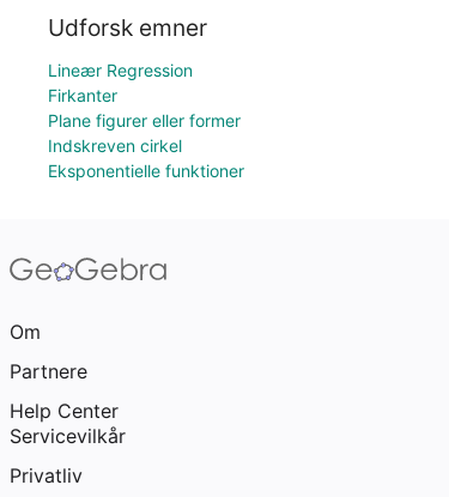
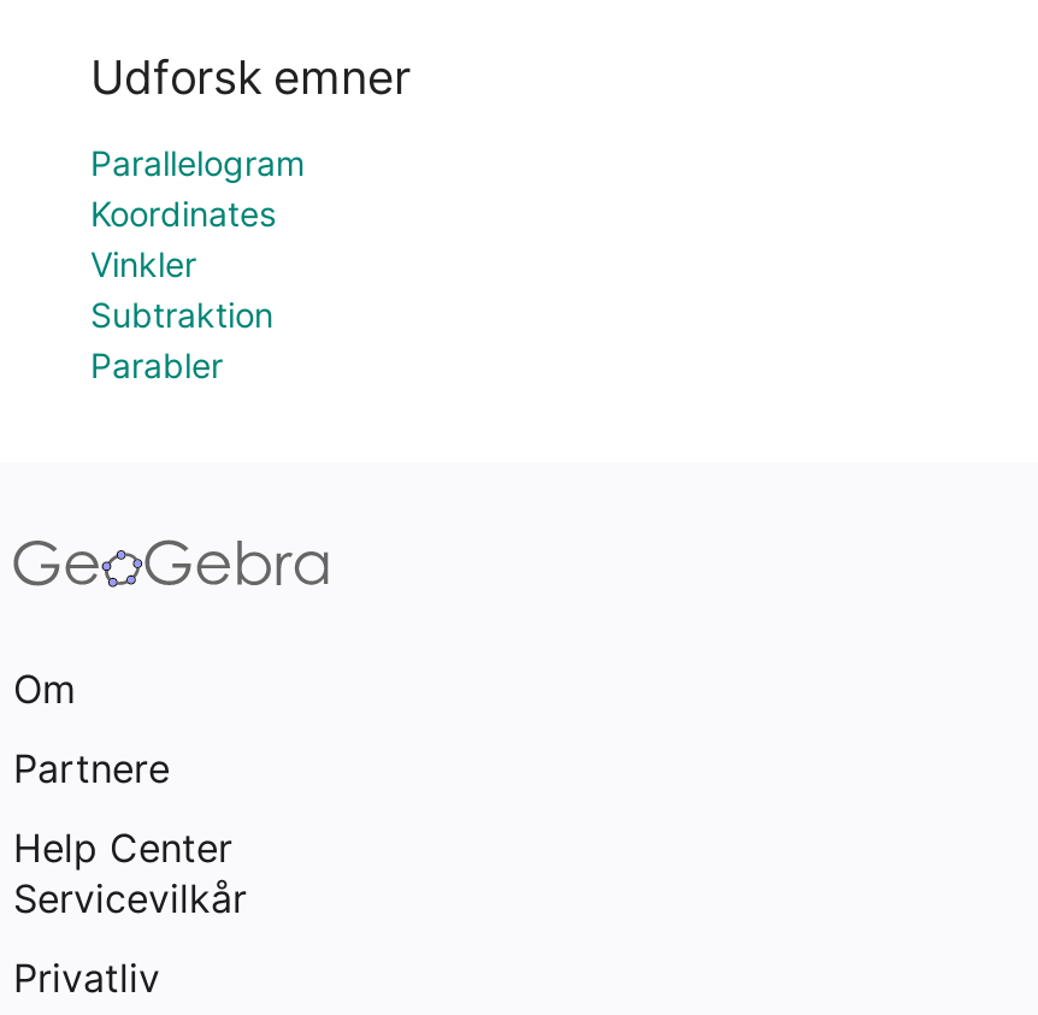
- Lineær Regression
- Firkanter
- Plane figurer eller former
- Indskreven cirkel
- Eksponentielle funktioner
+ Parallelogram
+ Koordinates
+ Vinkler
+ Subtraktion
+ Parabler
